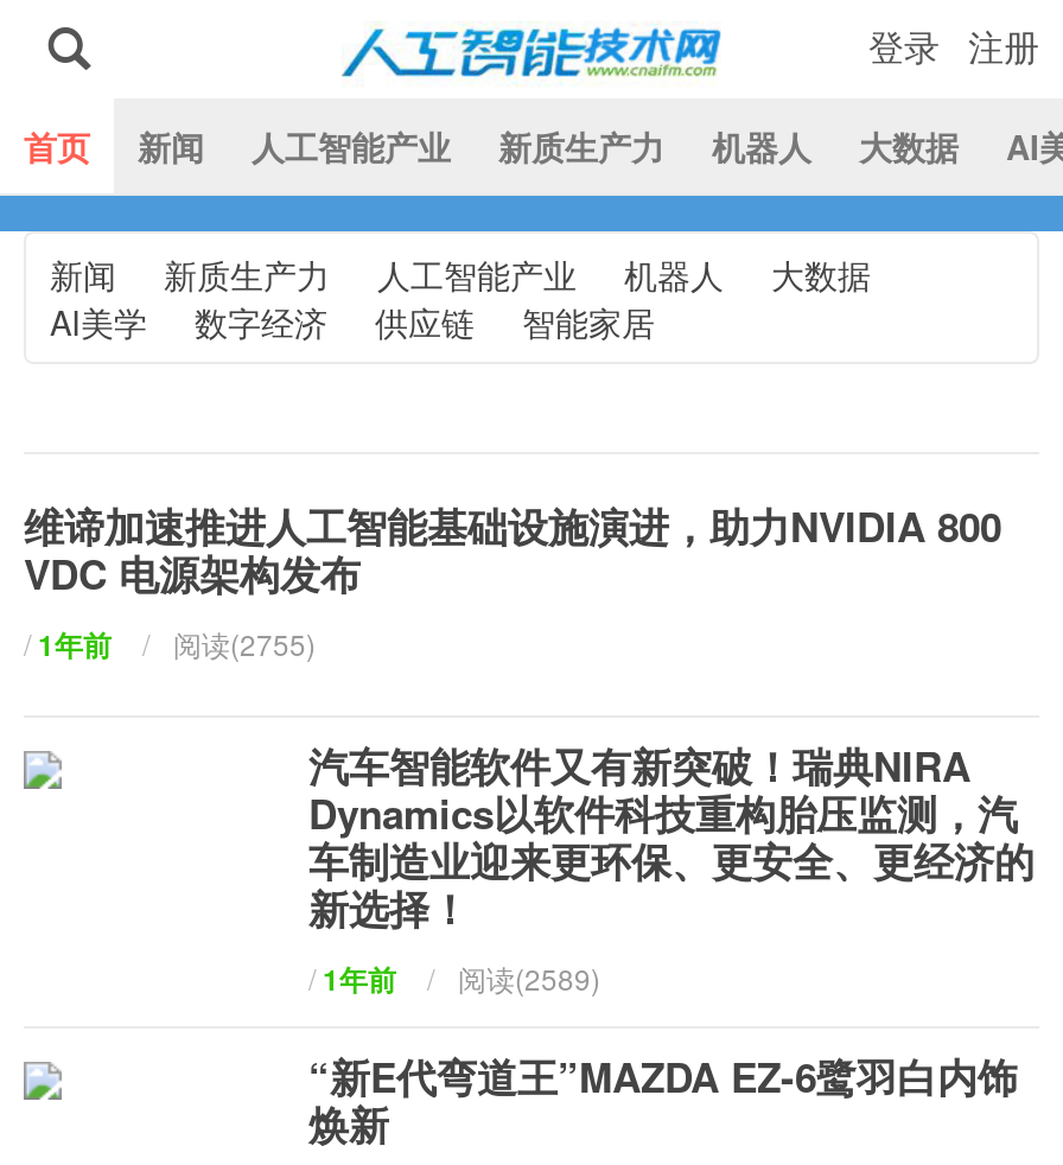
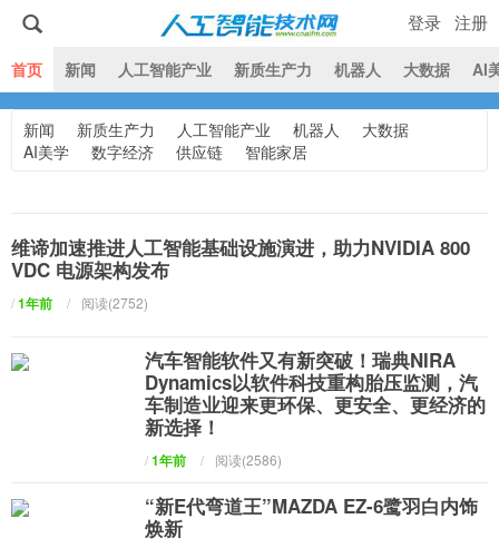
- /1年前 / 阅读(2755)
+ /1年前 / 阅读(2752)

- /1年前 / 阅读(2589)
+ /1年前 / 阅读(2586)
